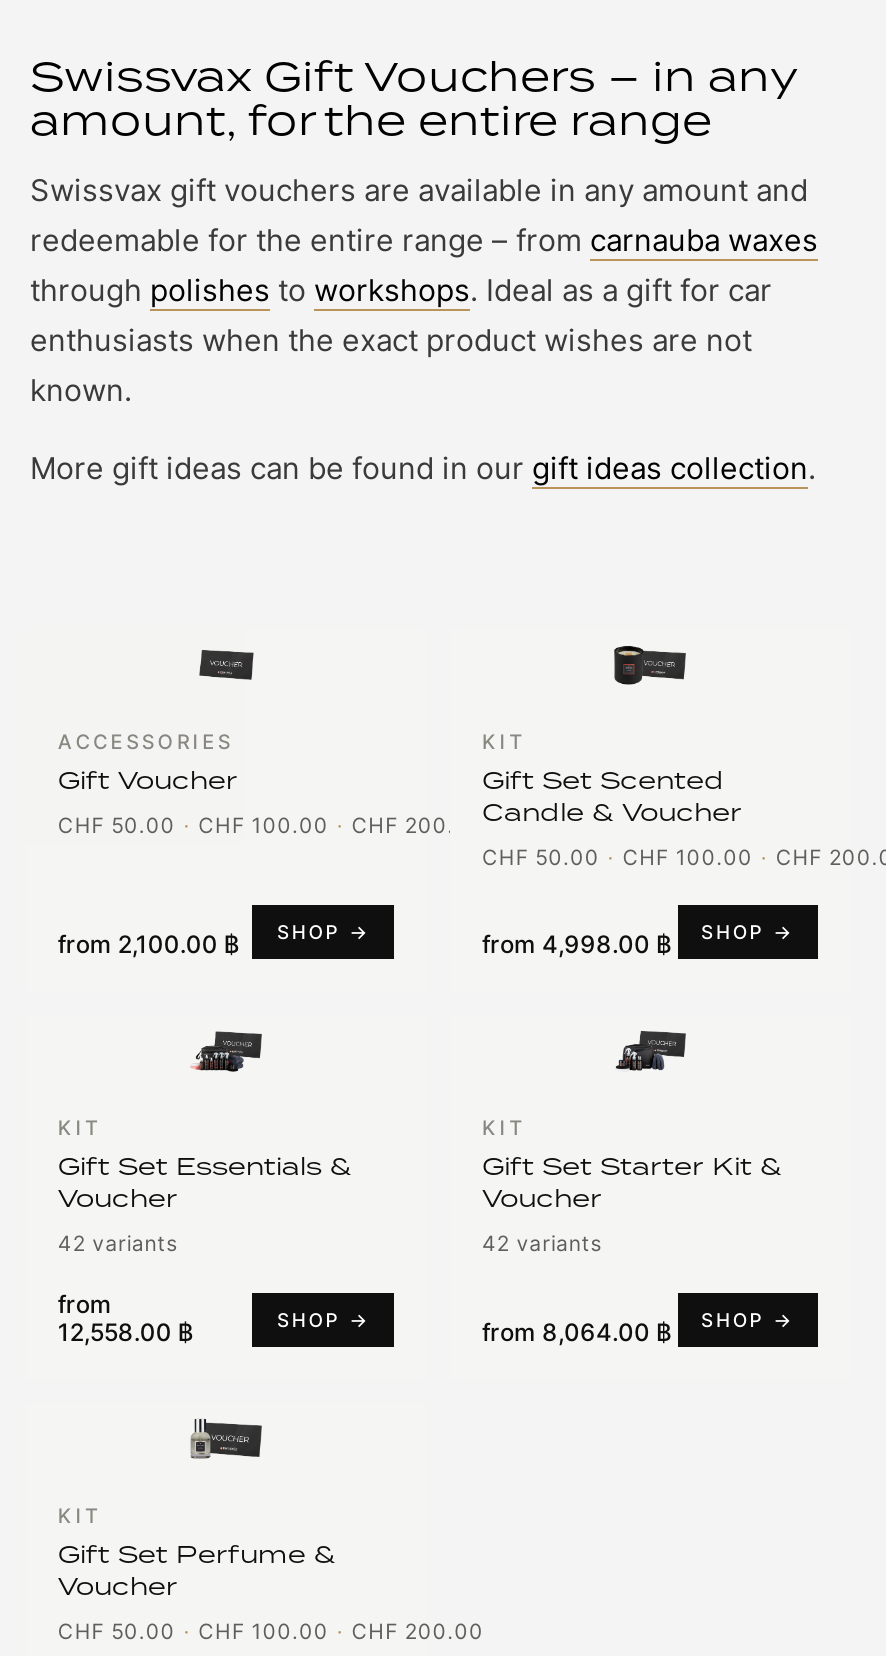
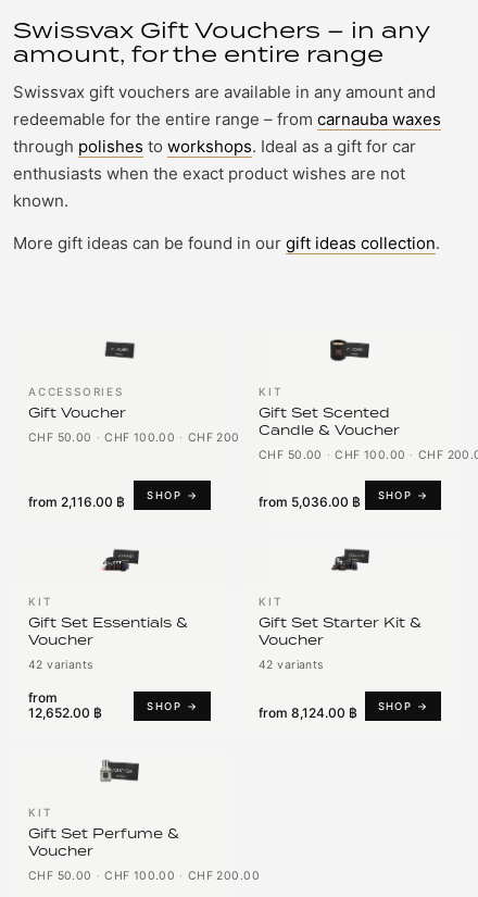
- from 2,100.00 ฿
+ from 2,116.00 ฿

- from 4,998.00 ฿
+ from 5,036.00 ฿

- 12,558.00 ฿
+ 12,652.00 ฿

- from 8,064.00 ฿
+ from 8,124.00 ฿
